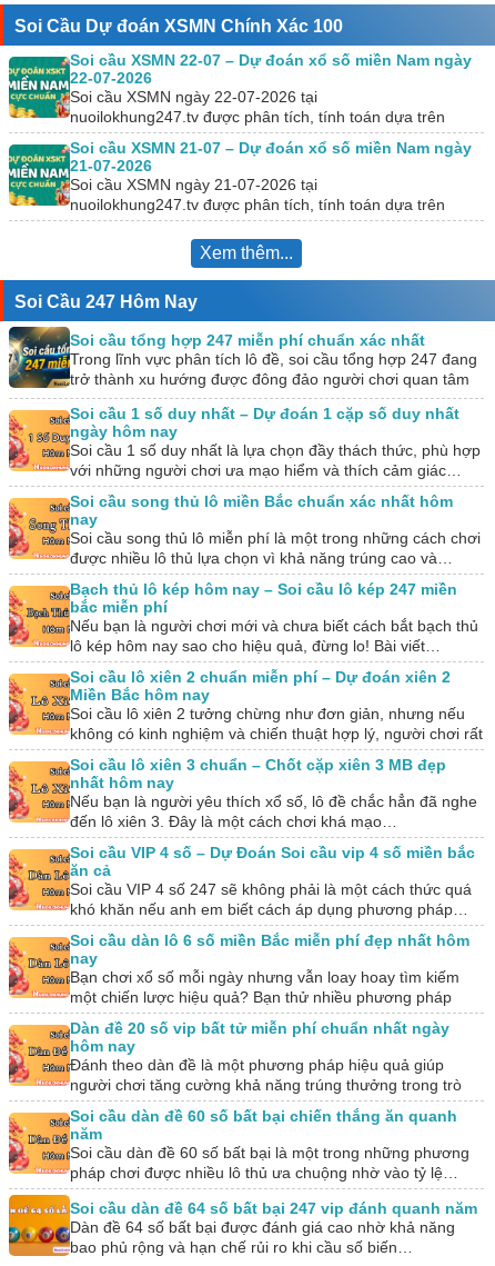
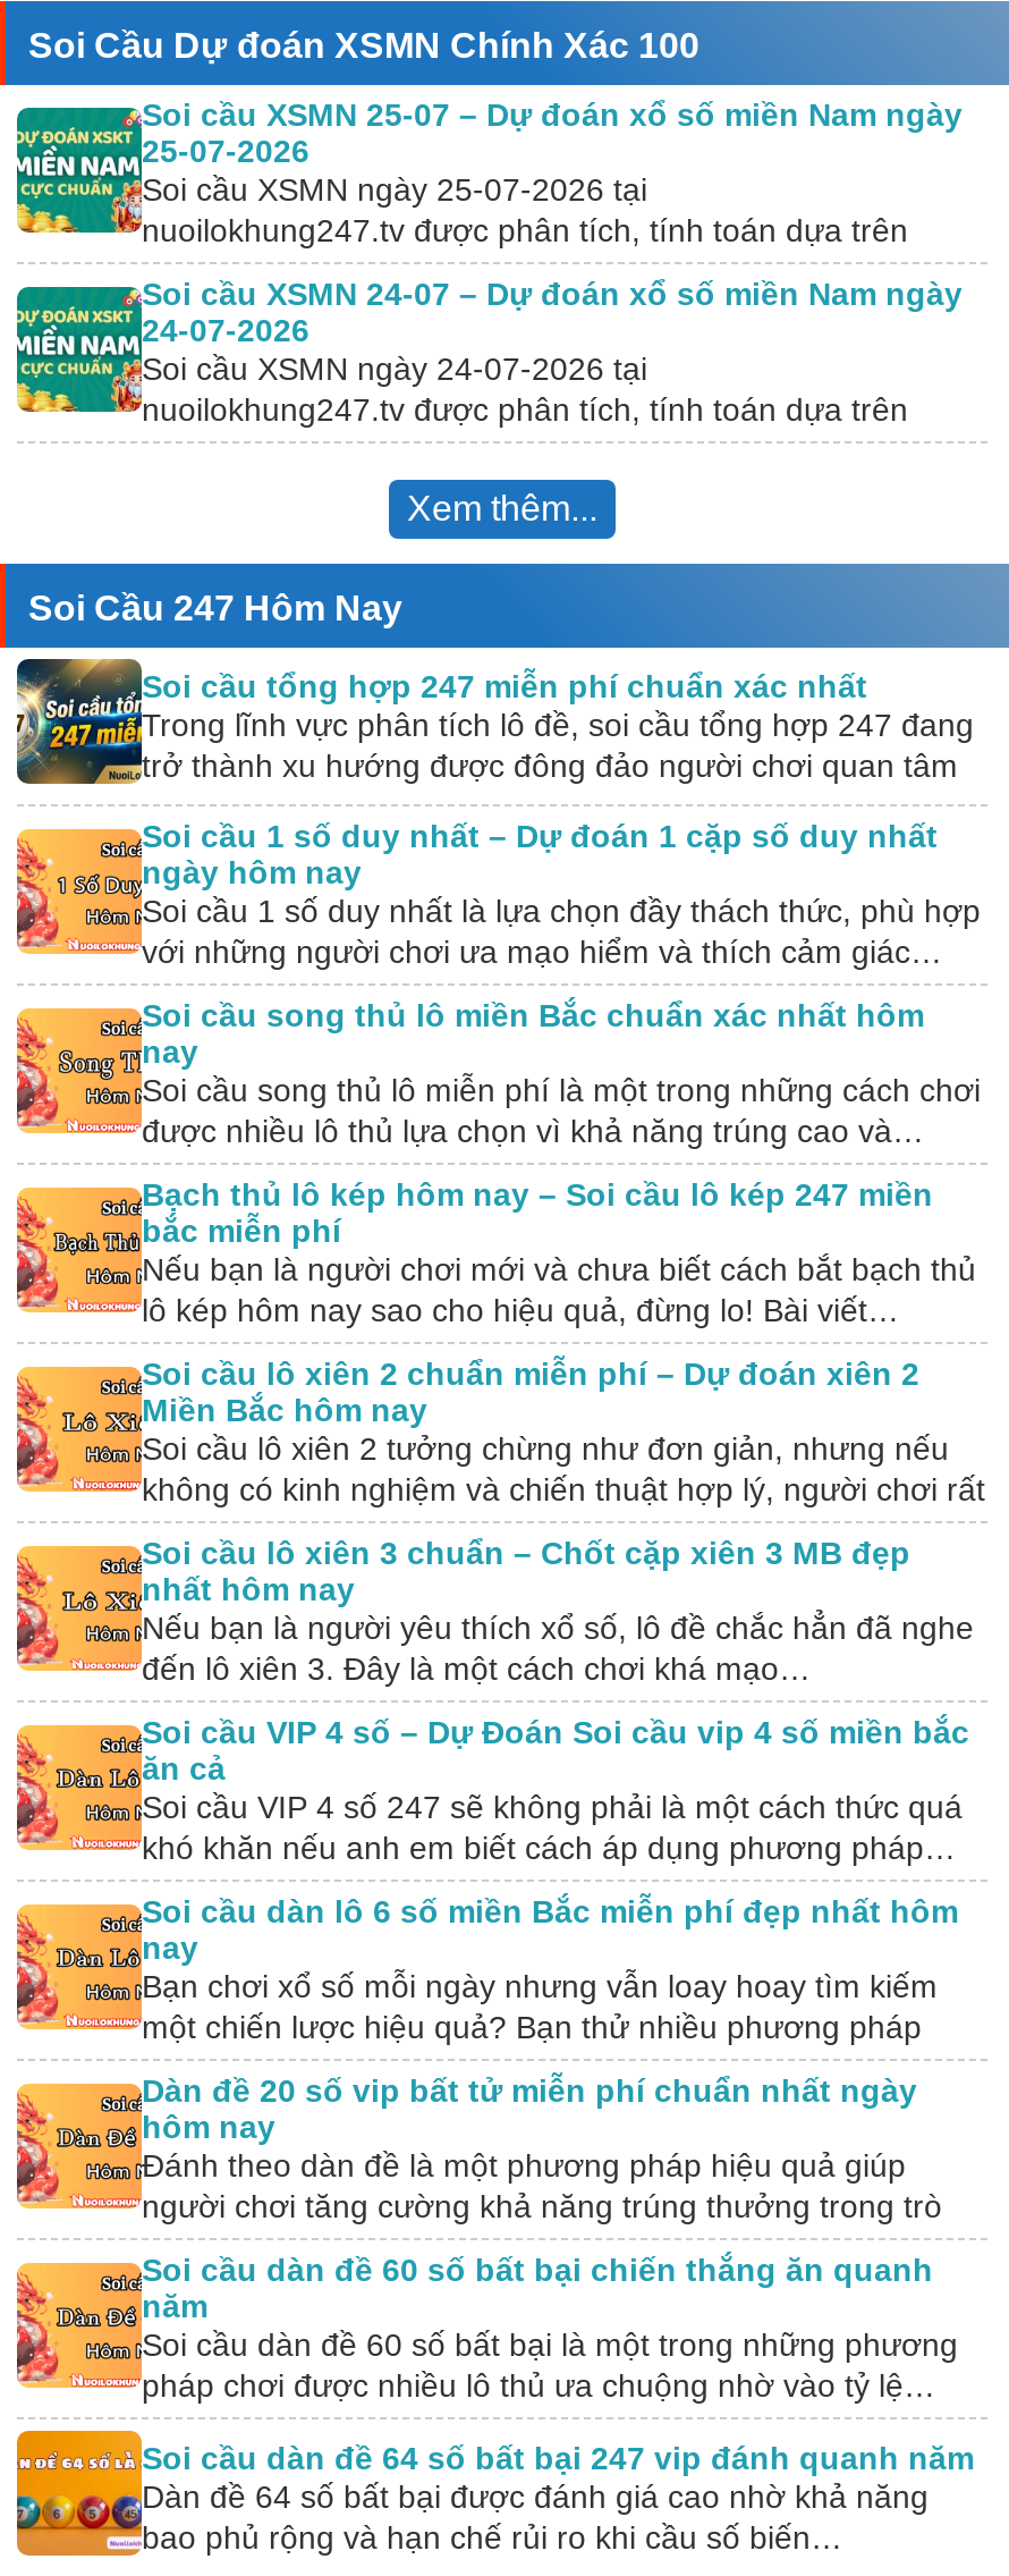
- Soi cầu XSMN 22-07 – Dự đoán xổ số miền Nam ngày
+ Soi cầu XSMN 25-07 – Dự đoán xổ số miền Nam ngày

- 22-07-2026
+ 25-07-2026

- Soi cầu XSMN ngày 22-07-2026 tại
+ Soi cầu XSMN ngày 25-07-2026 tại

- Soi cầu XSMN 21-07 – Dự đoán xổ số miền Nam ngày
+ Soi cầu XSMN 24-07 – Dự đoán xổ số miền Nam ngày

- 21-07-2026
+ 24-07-2026

- Soi cầu XSMN ngày 21-07-2026 tại
+ Soi cầu XSMN ngày 24-07-2026 tại
